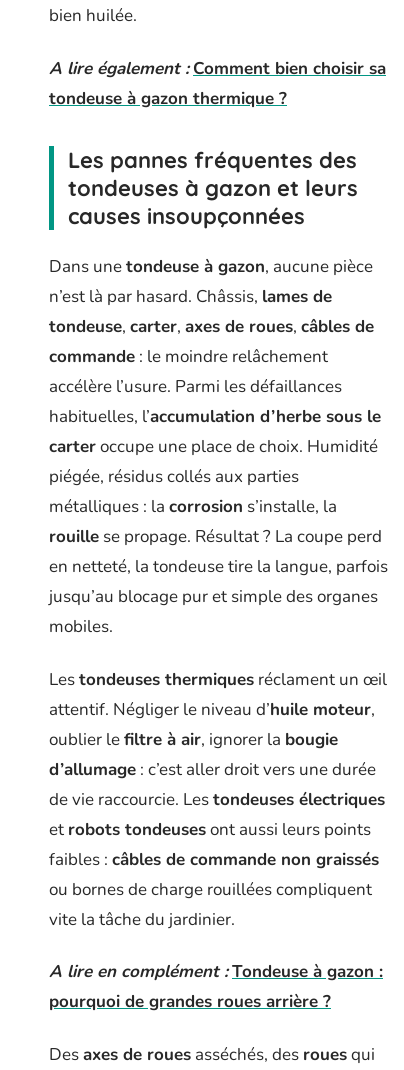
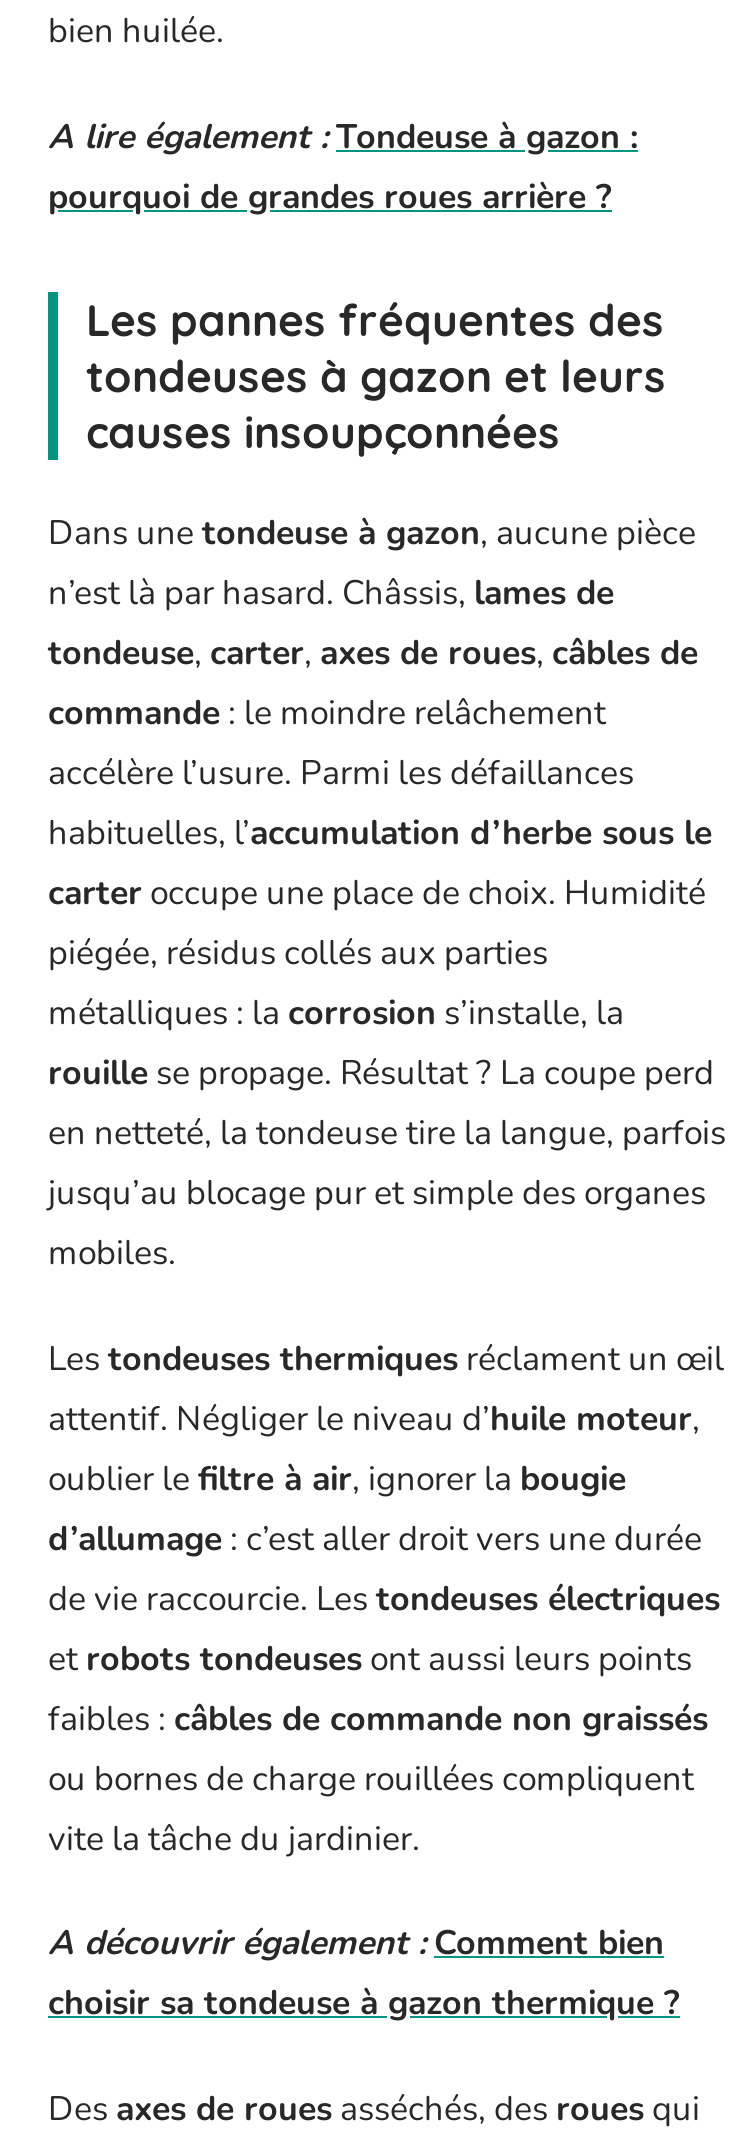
- A lire également : Comment bien choisir sa
- tondeuse à gazon thermique ?
+ A lire également : Tondeuse à gazon :

- A lire en complément : Tondeuse à gazon :
+ A découvrir également : Comment bien
+ choisir sa tondeuse à gazon thermique ?

moved up: pourquoi de grandes roues arrière ?
